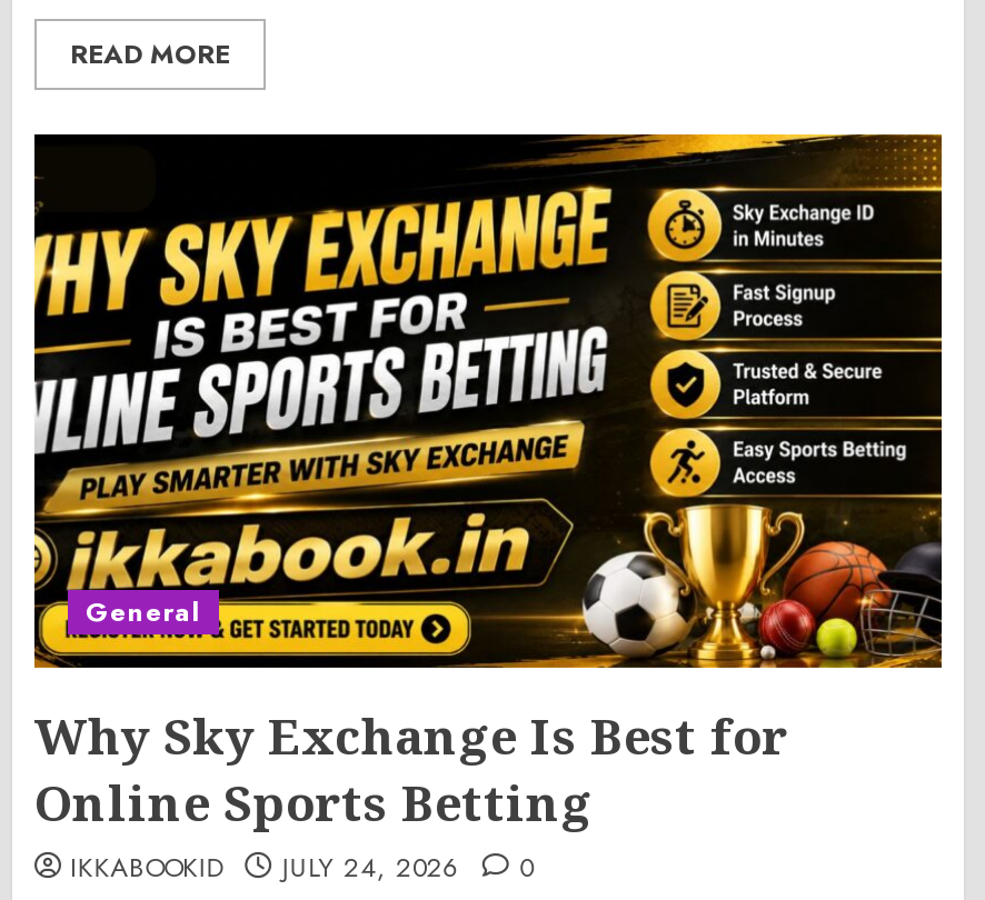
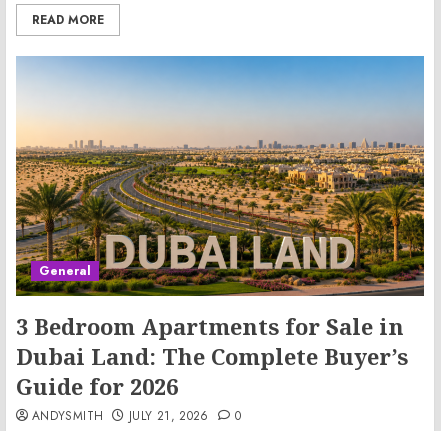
- [image]
- Why Sky Exchange Is Best for
- Online Sports Betting
- IKKABOOKID
- JULY 24, 2026
+ [image]
+ 3 Bedroom Apartments for Sale in
+ Dubai Land: The Complete Buyer’s
+ Guide for 2026
+ ANDYSMITH
+ JULY 21, 2026
